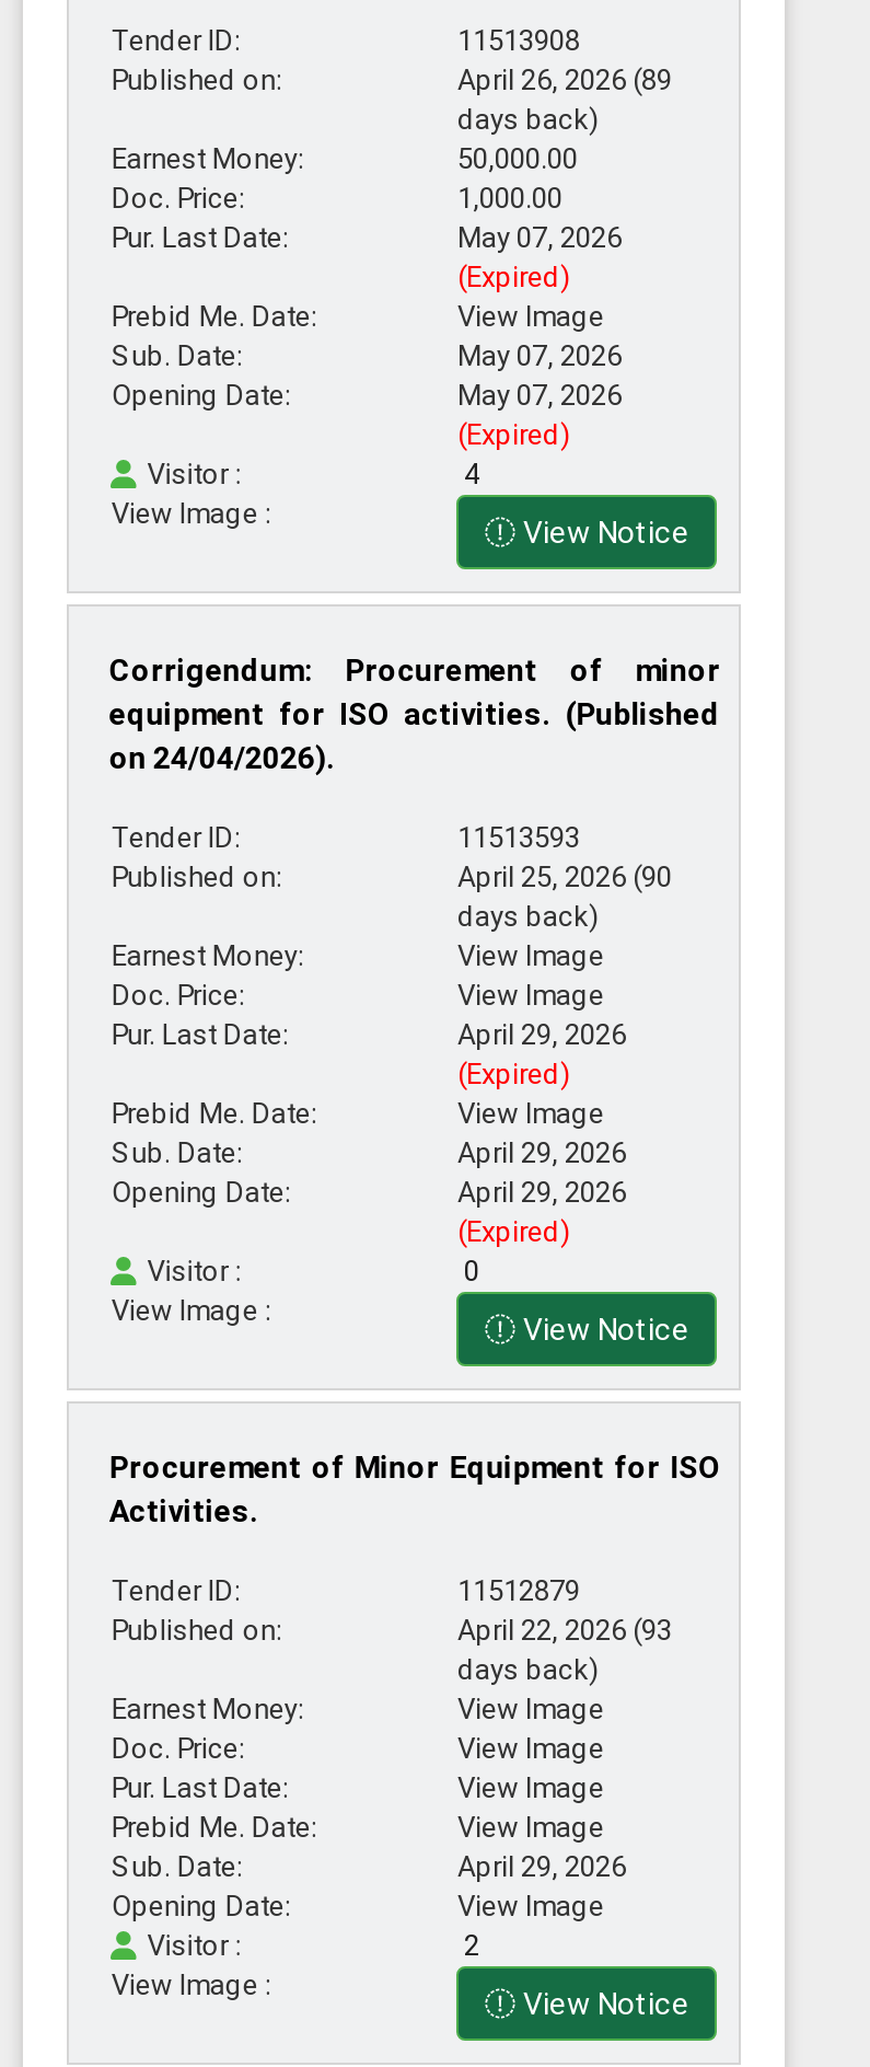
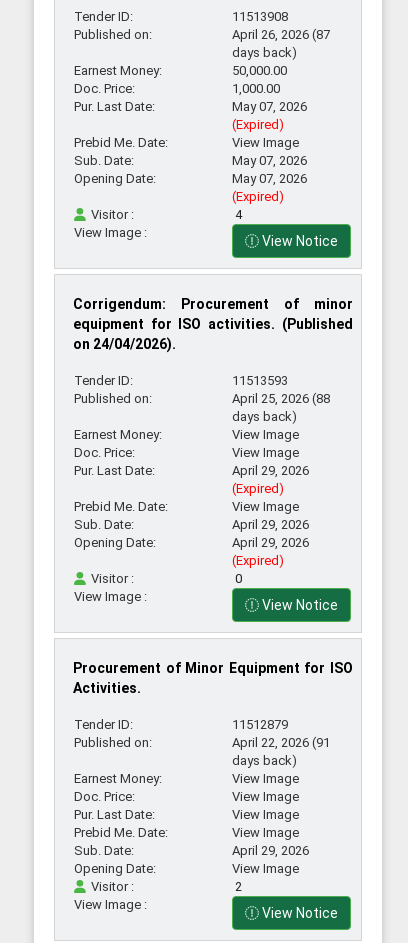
- April 26, 2026 (89
+ April 26, 2026 (87

- April 25, 2026 (90
+ April 25, 2026 (88

- April 22, 2026 (93
+ April 22, 2026 (91
